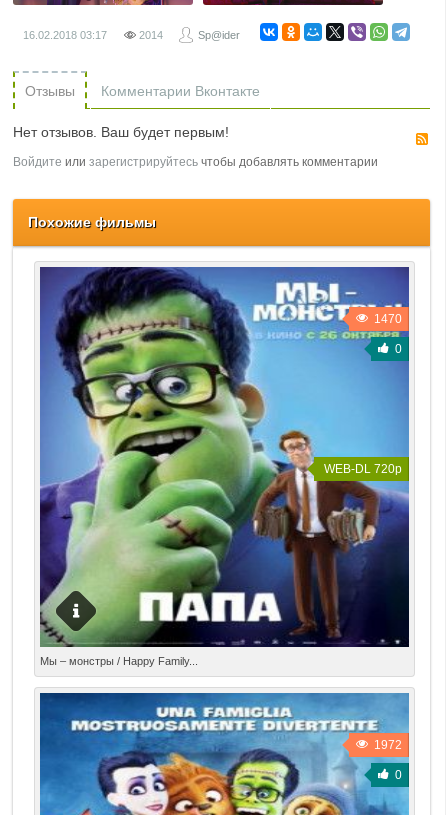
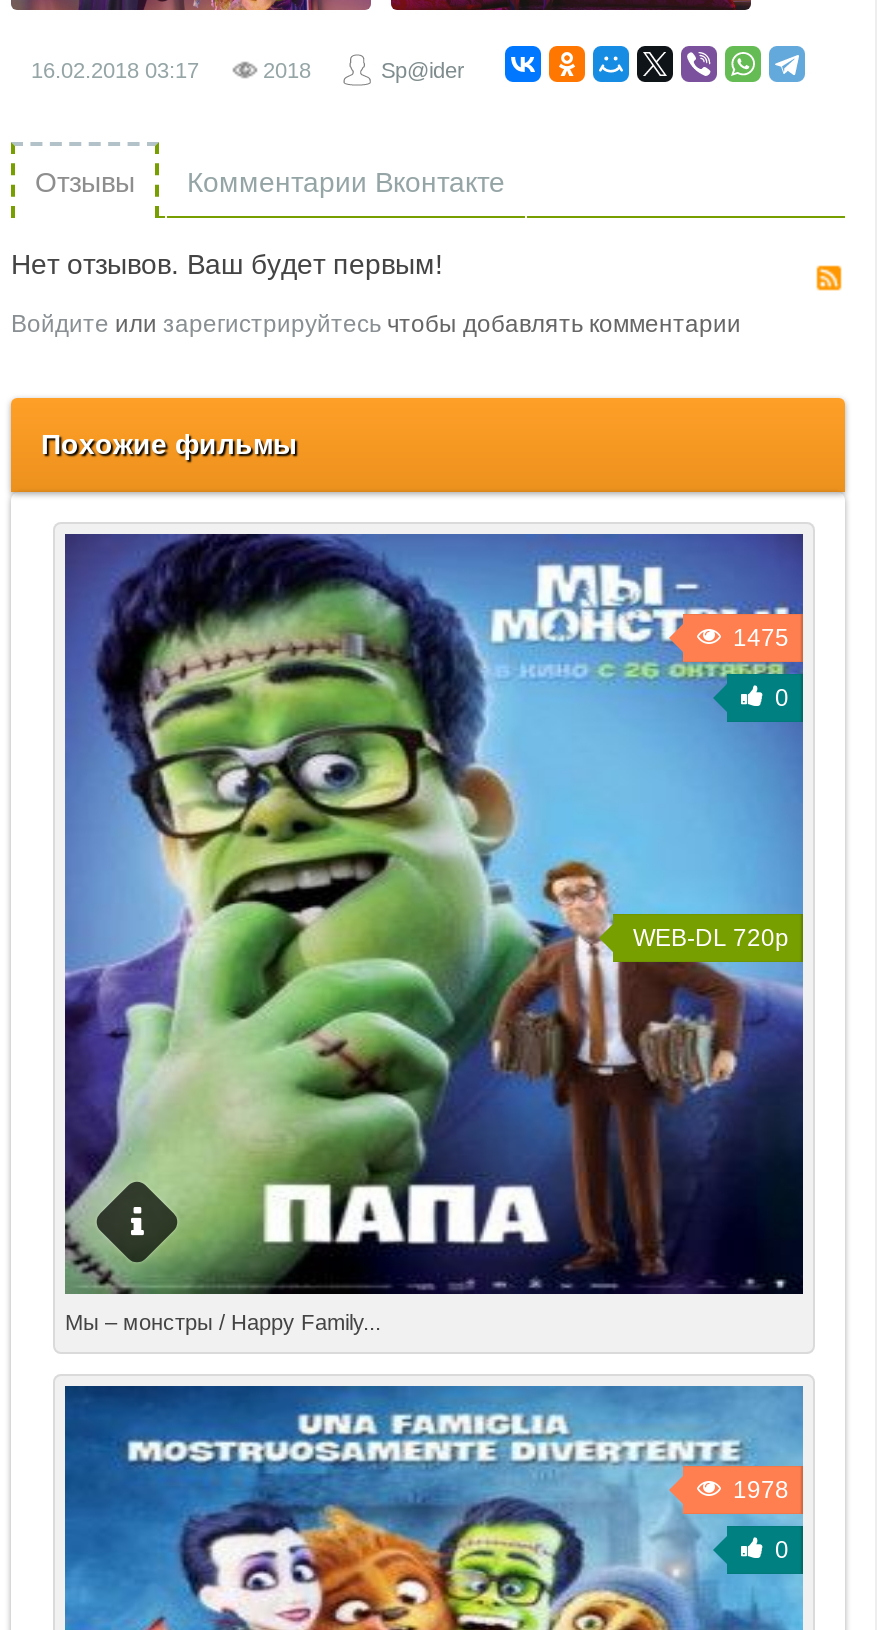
- 2014
+ 2018

- 1470
+ 1475

- 1972
+ 1978
